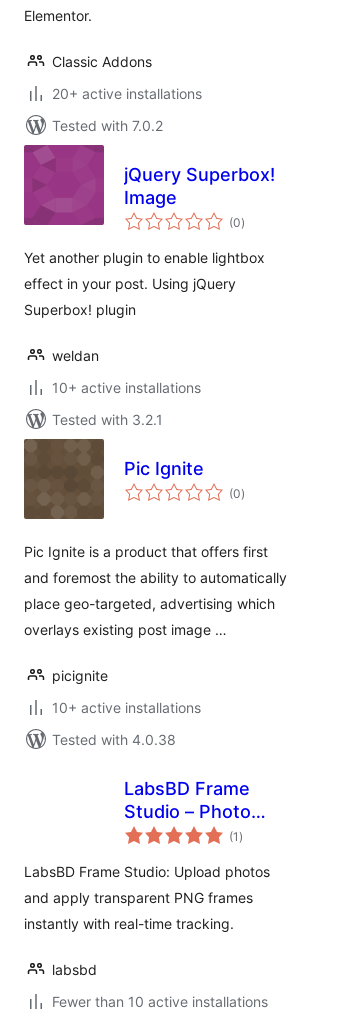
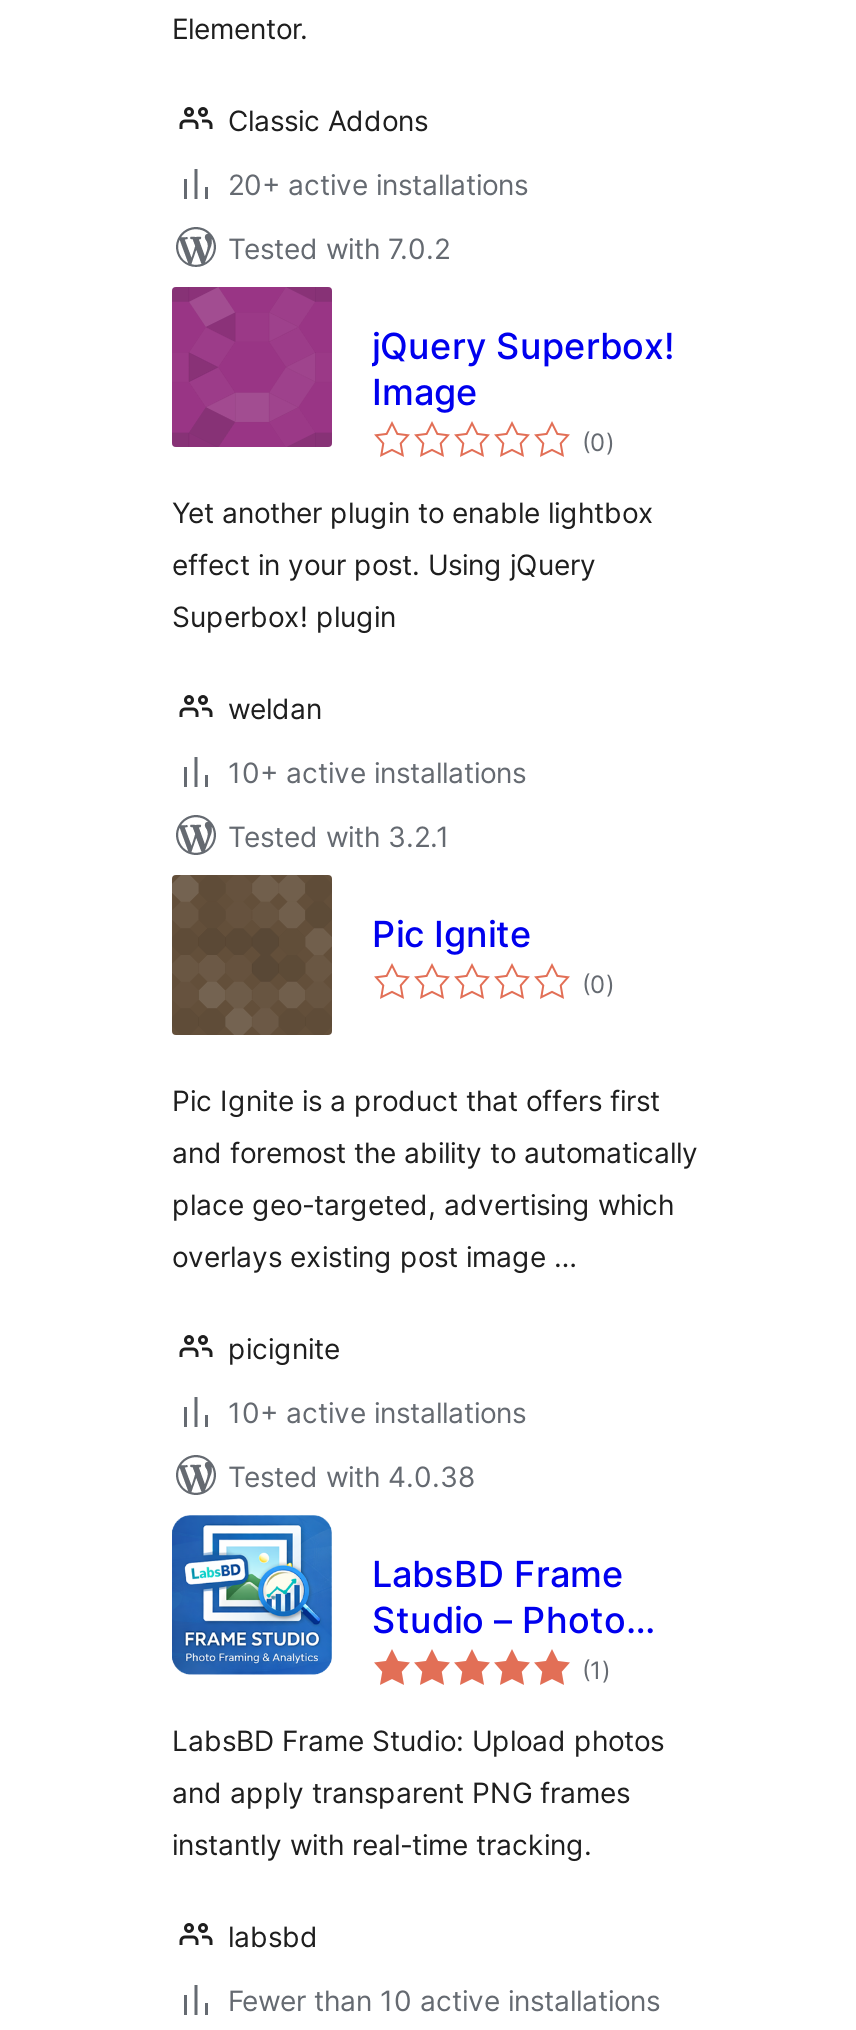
+ [image]
